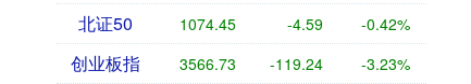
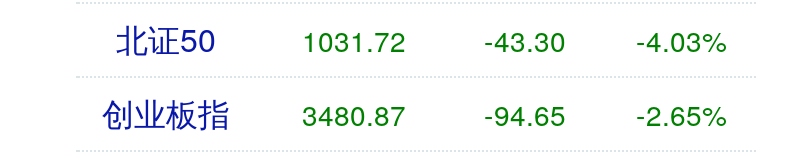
- 1074.45
+ 1031.72

- -4.59
+ -43.30

- -0.42%
+ -4.03%

- 3566.73
+ 3480.87

- -119.24
+ -94.65

- -3.23%
+ -2.65%
